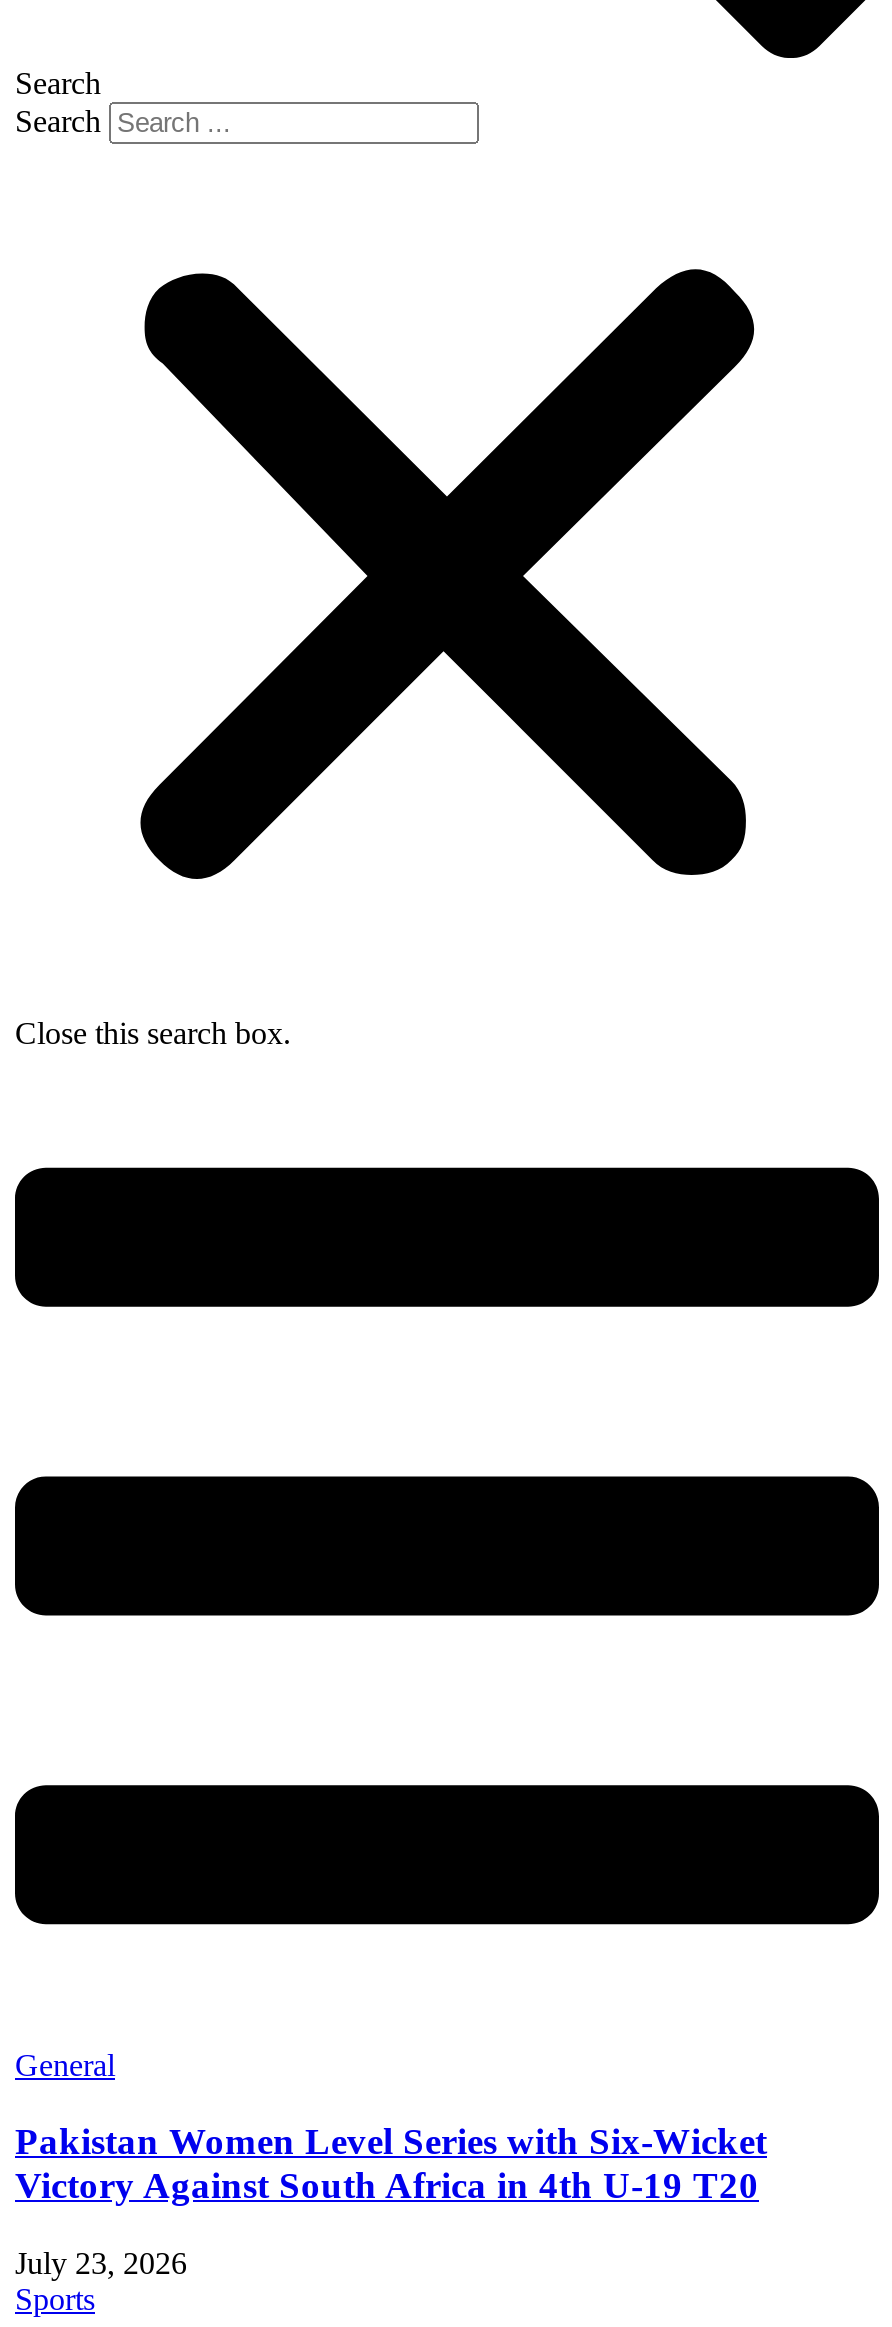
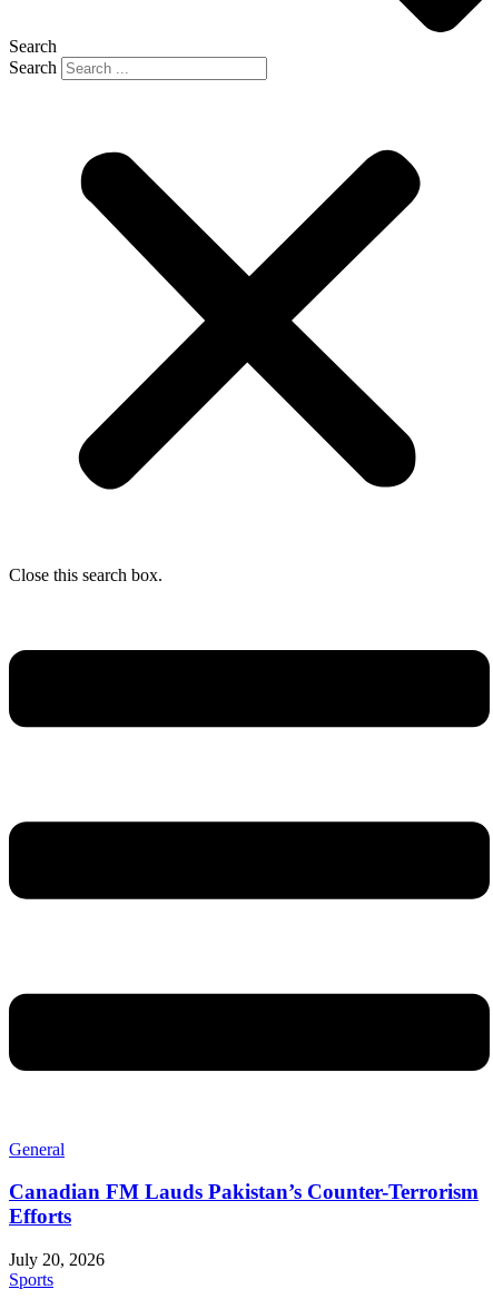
- Pakistan Women Level Series with Six-Wicket
- Victory Against South Africa in 4th U-19 T20
+ Canadian FM Lauds Pakistan’s Counter-Terrorism
+ Efforts

- July 23, 2026
+ July 20, 2026
